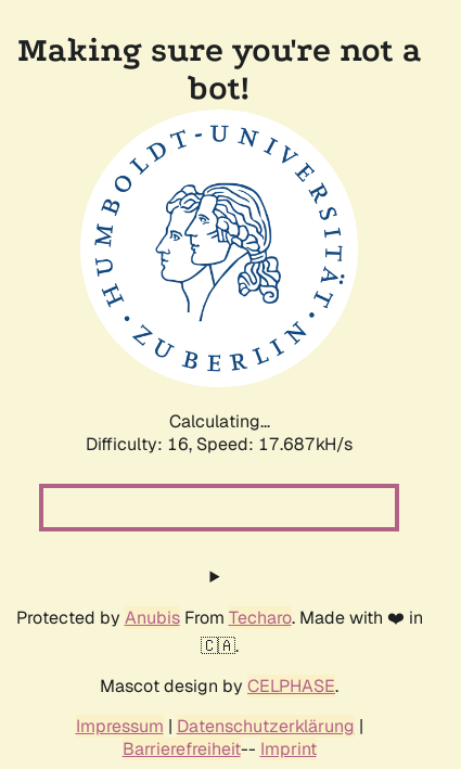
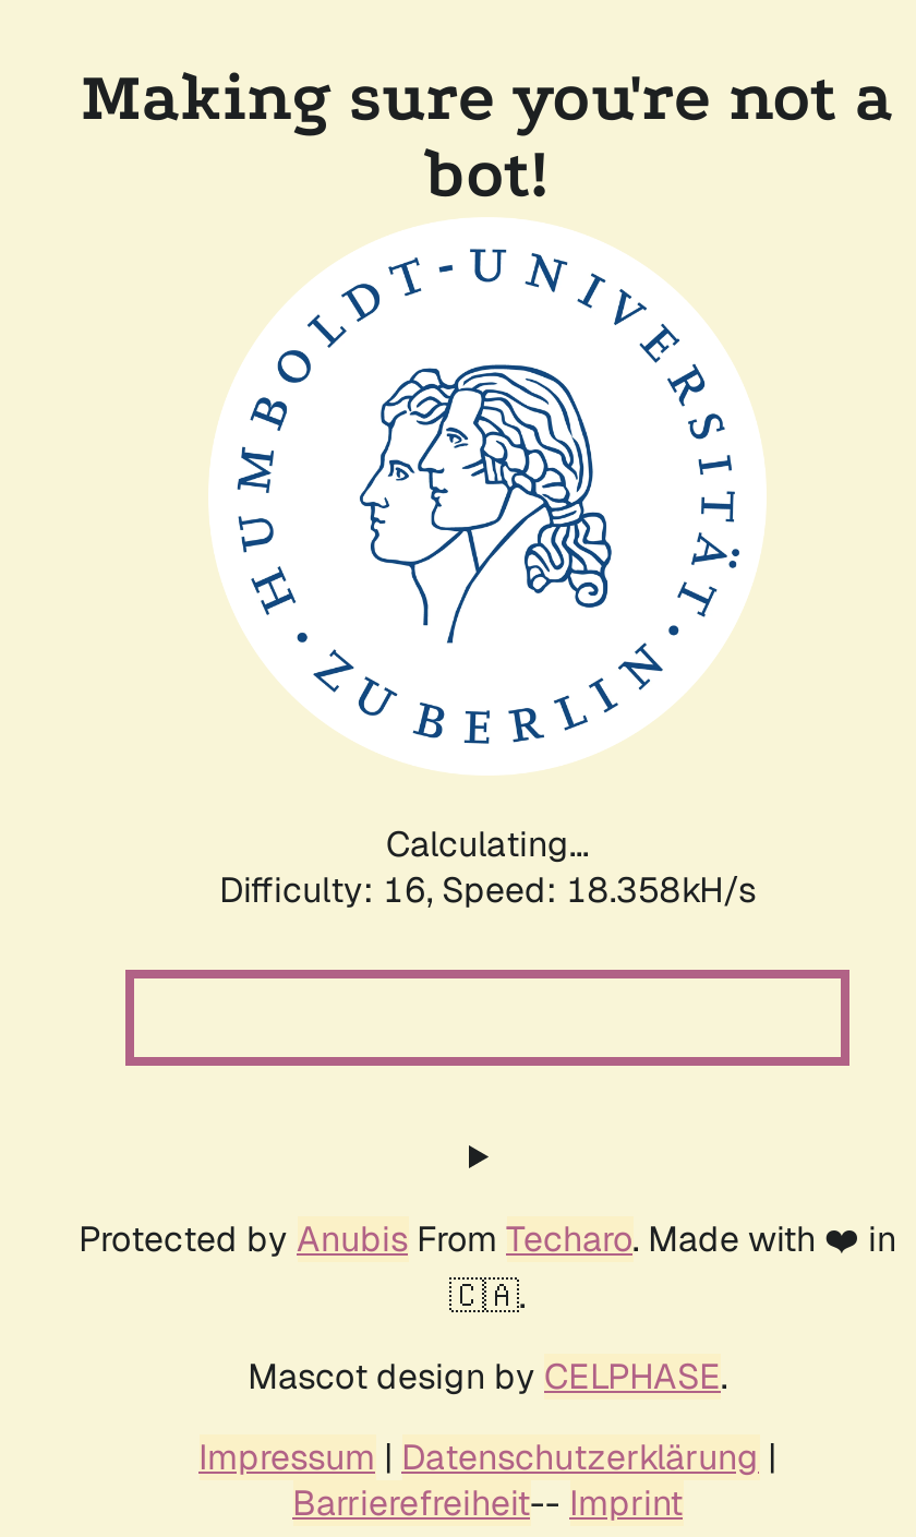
- Difficulty: 16, Speed: 17.687kH/s
+ Difficulty: 16, Speed: 18.358kH/s
